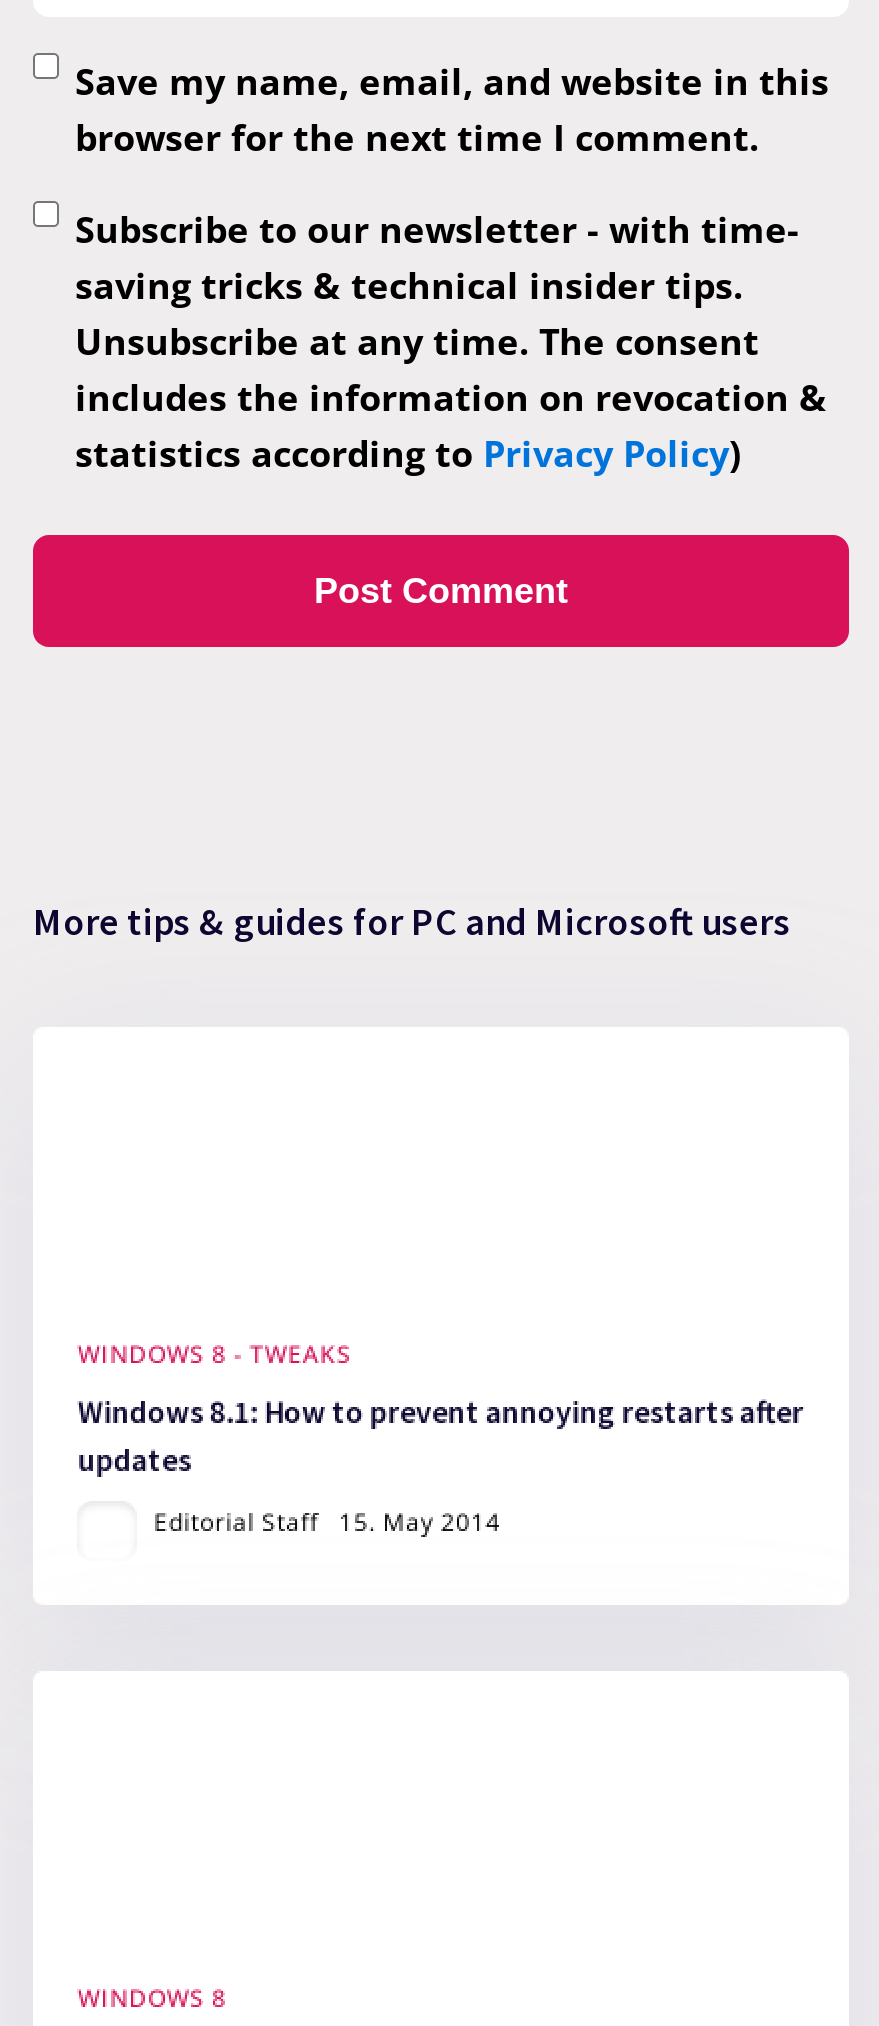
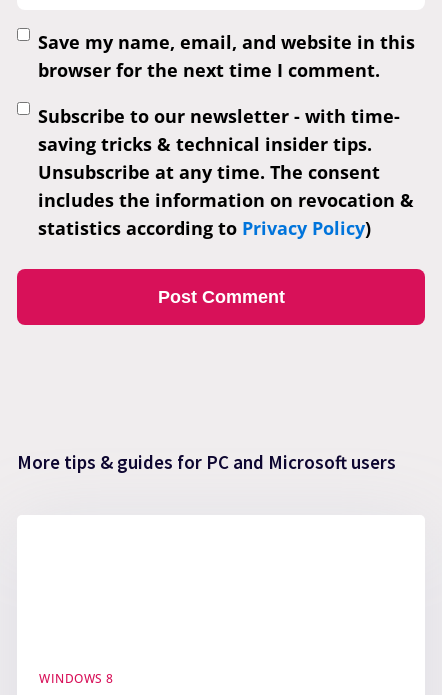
- WINDOWS 8 - TWEAKS
- Windows 8.1: How to prevent annoying restarts after
- updates
- Editorial Staff 15. May 2014
